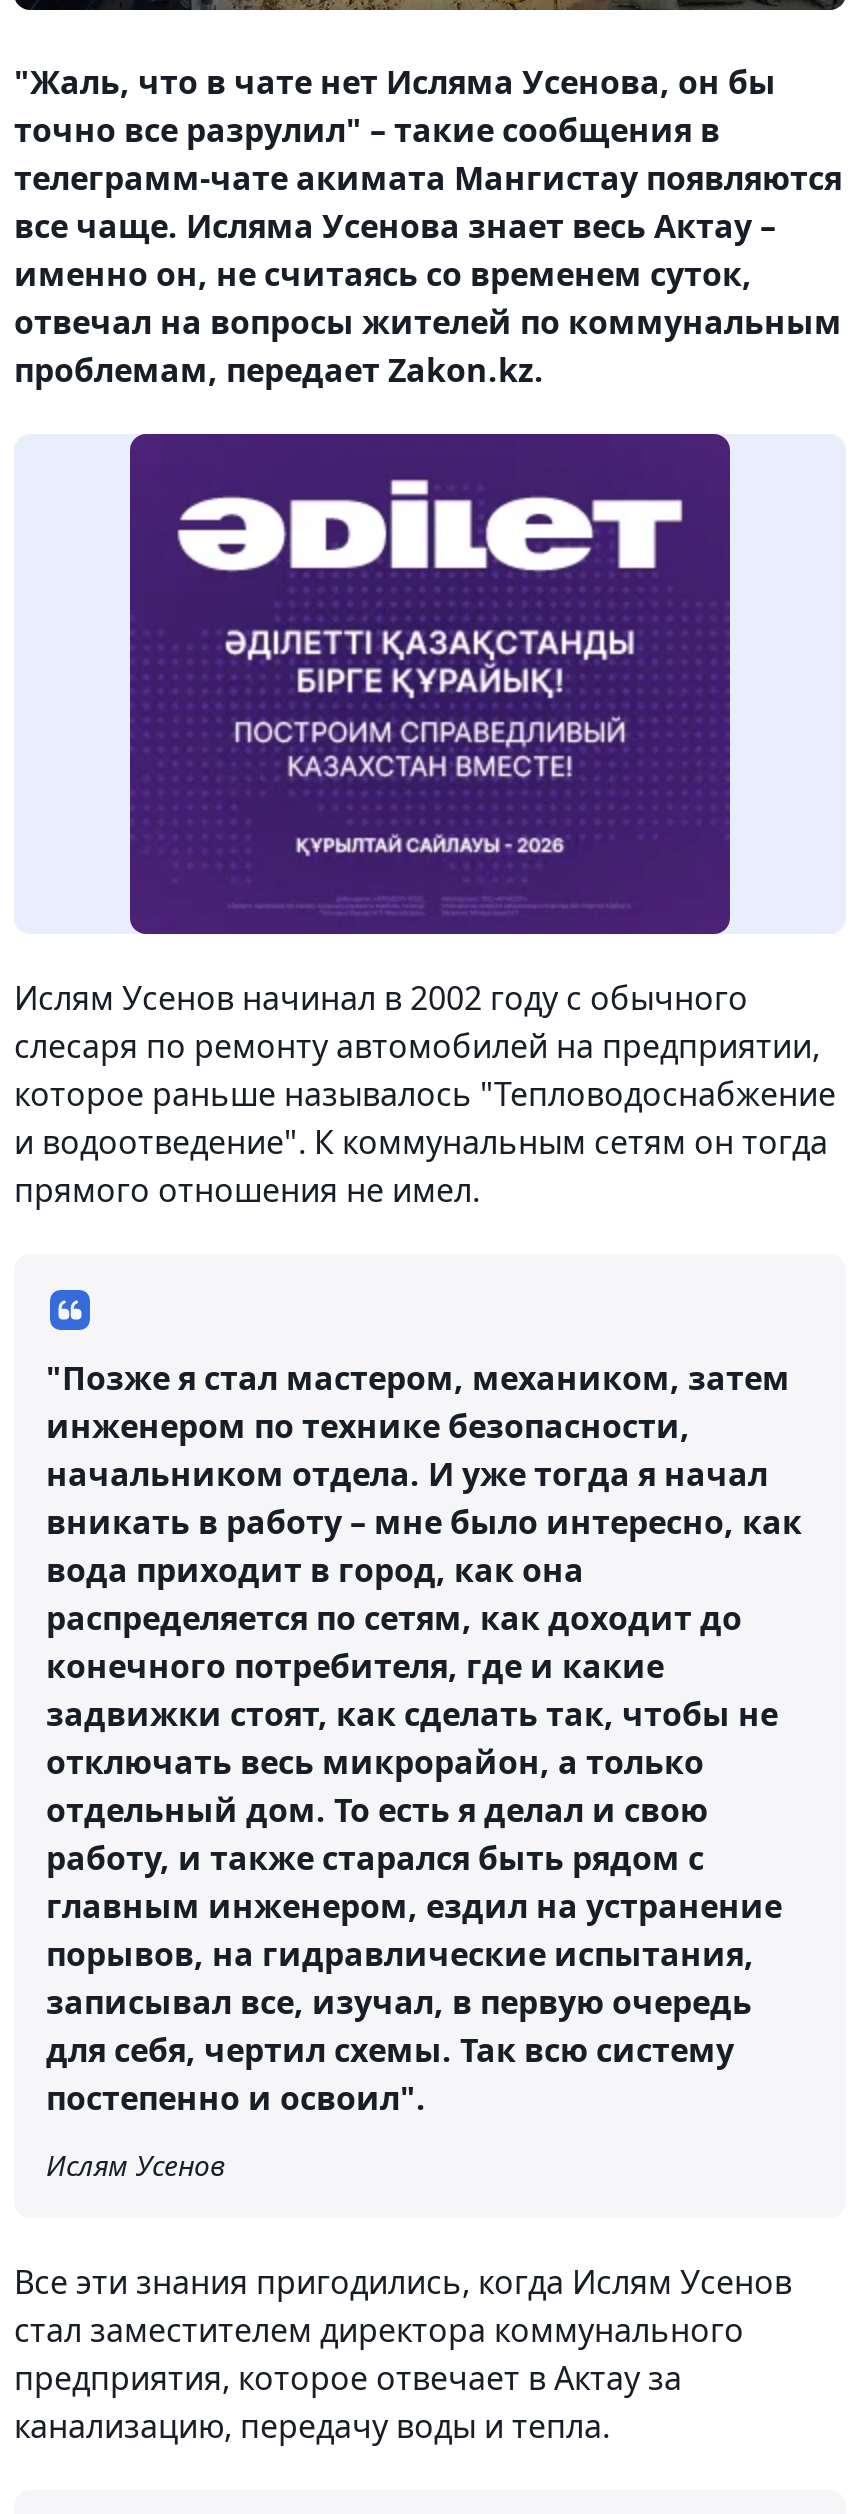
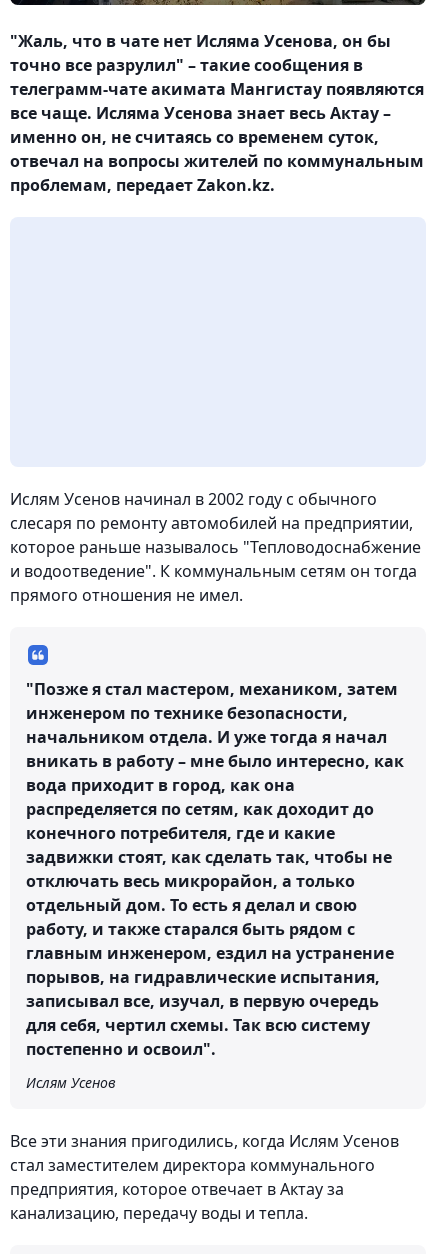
- [image]
